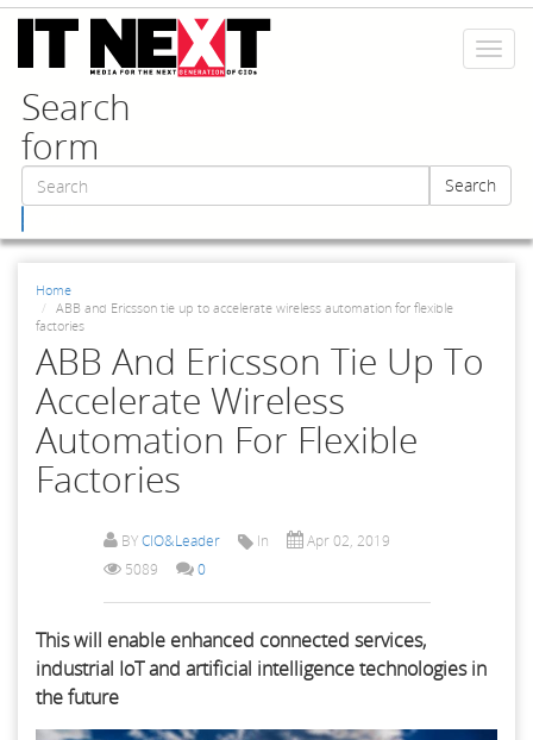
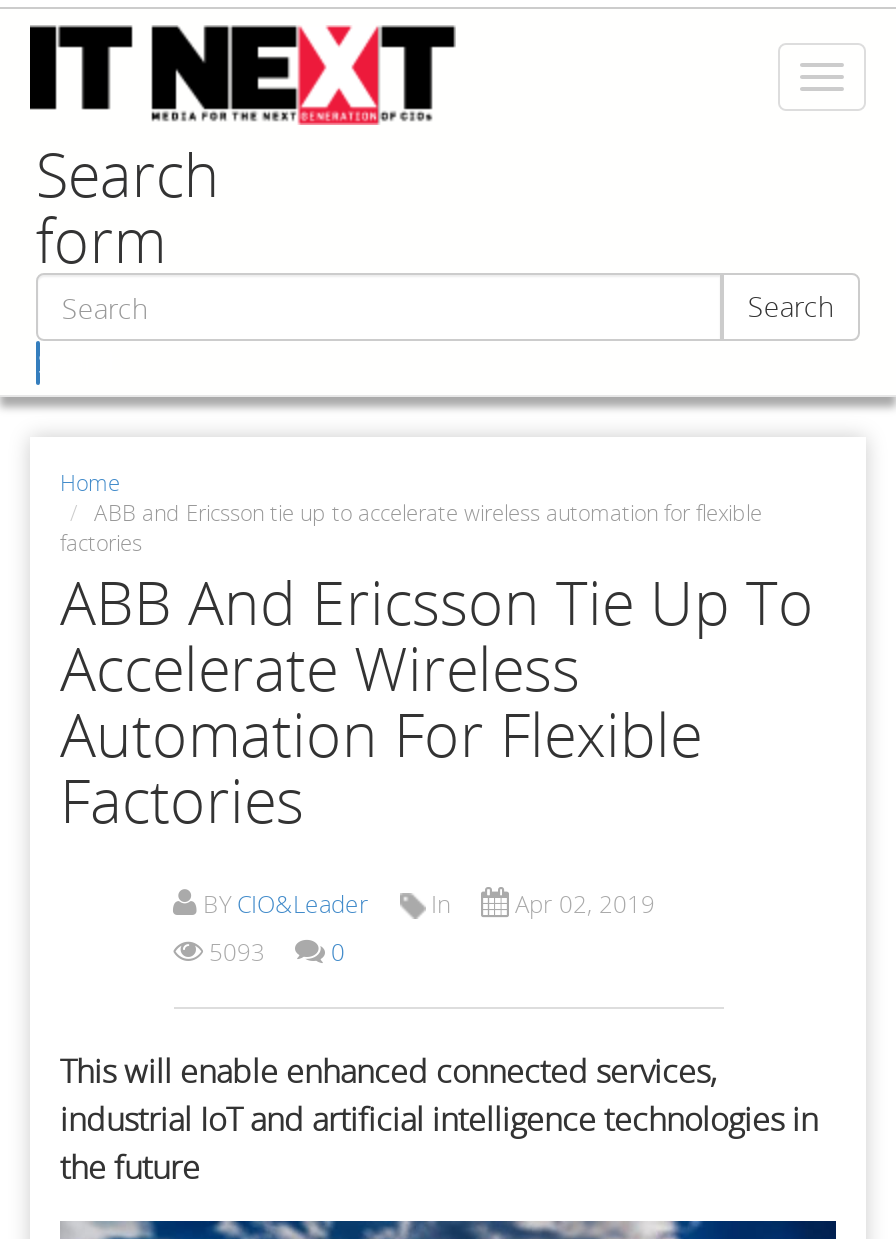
- 5089 0
+ 5093 0
